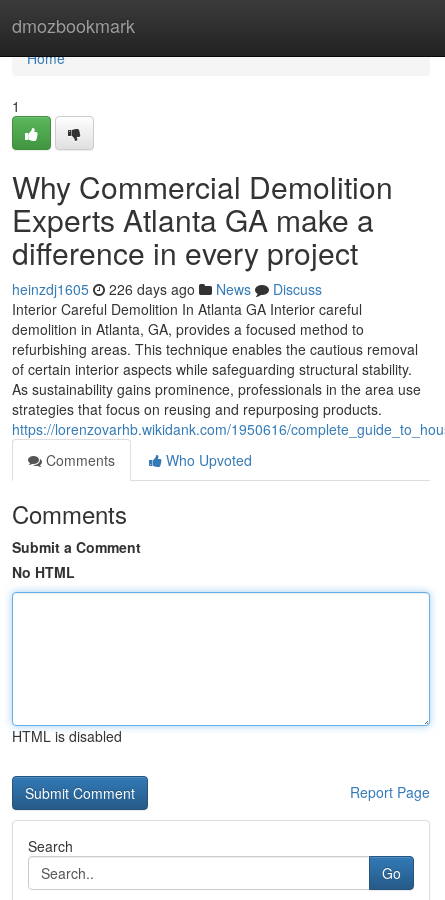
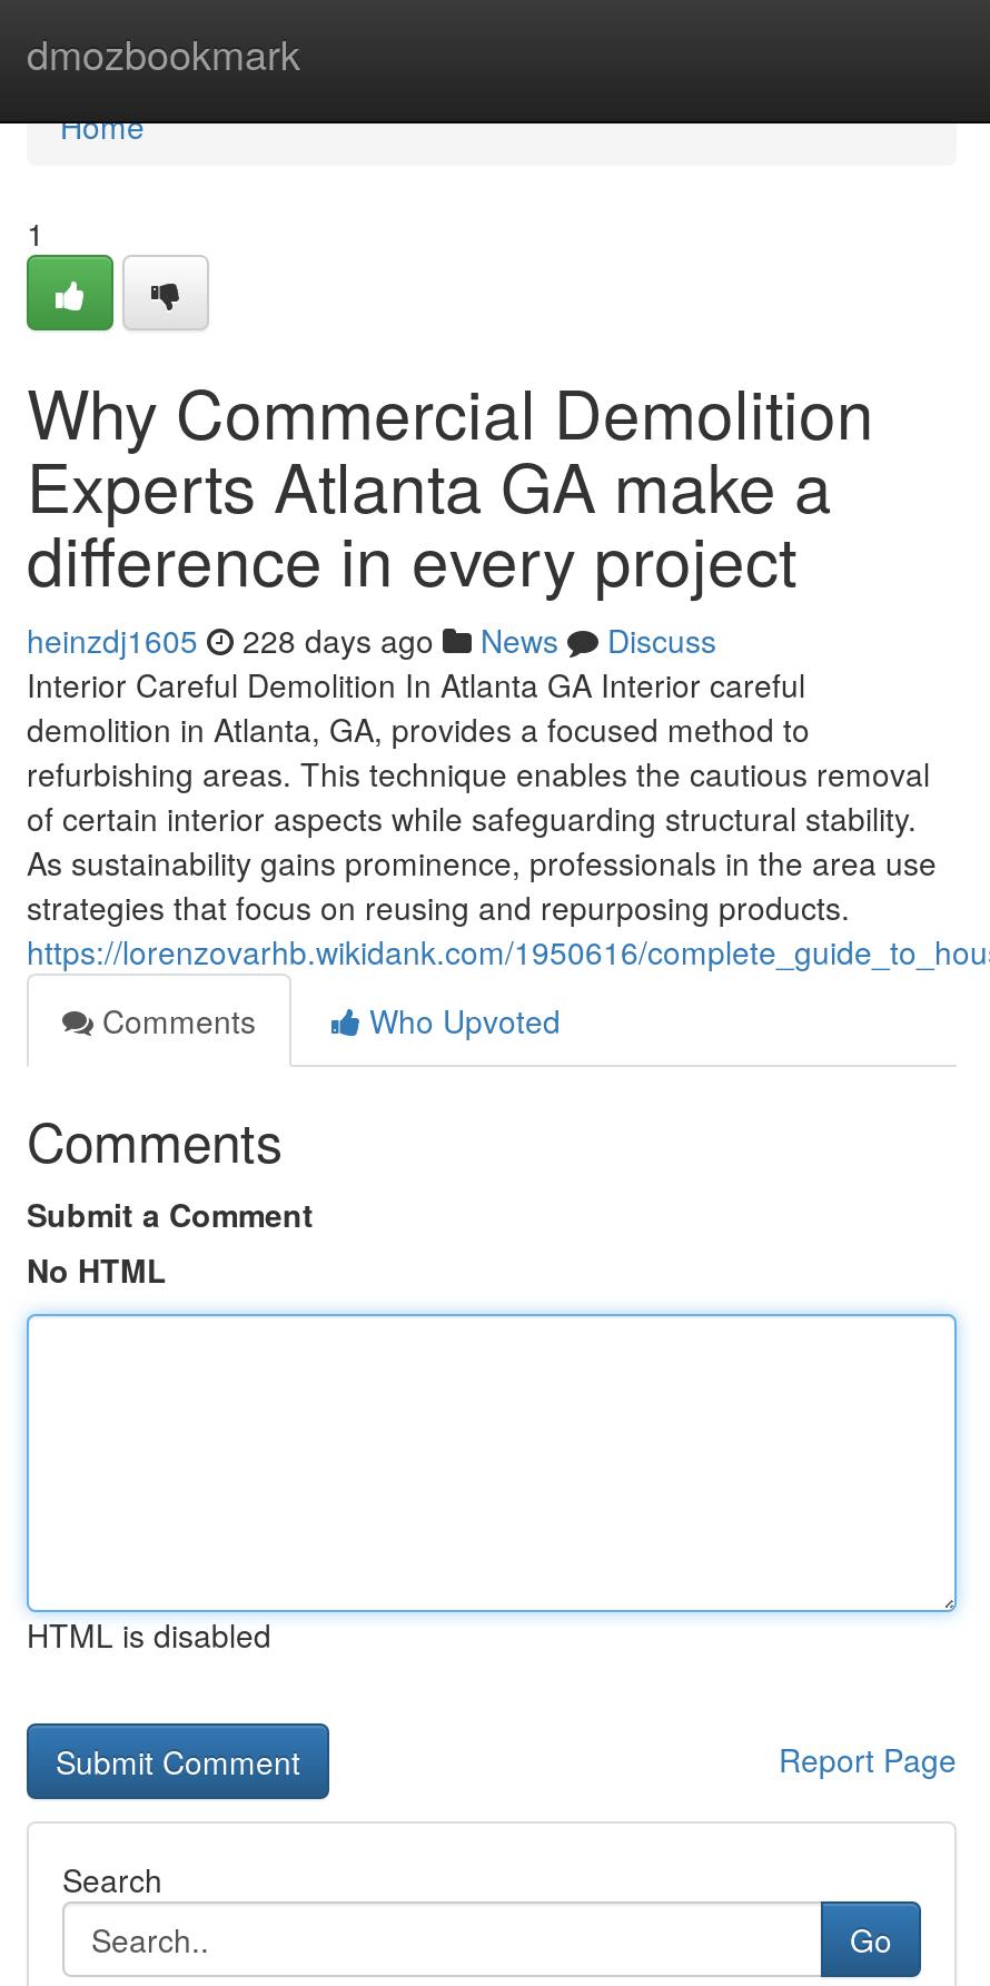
- heinzdj1605 226 days ago News Discuss
+ heinzdj1605 228 days ago News Discuss
